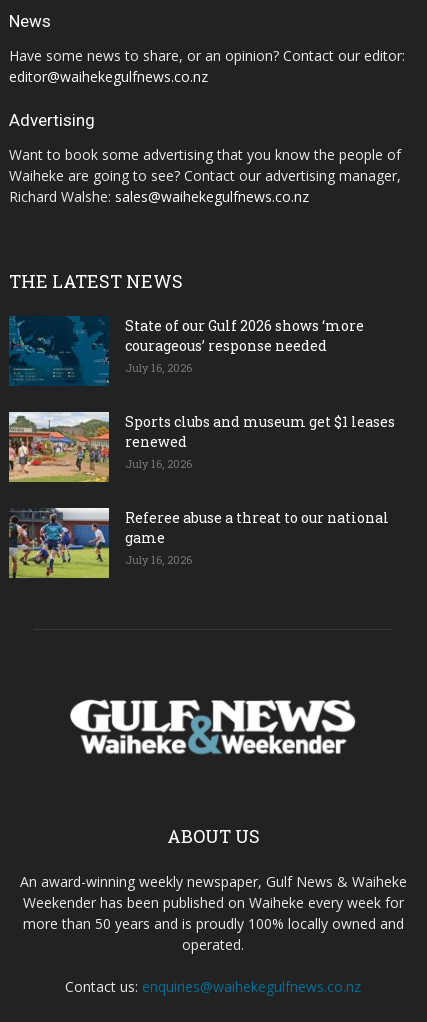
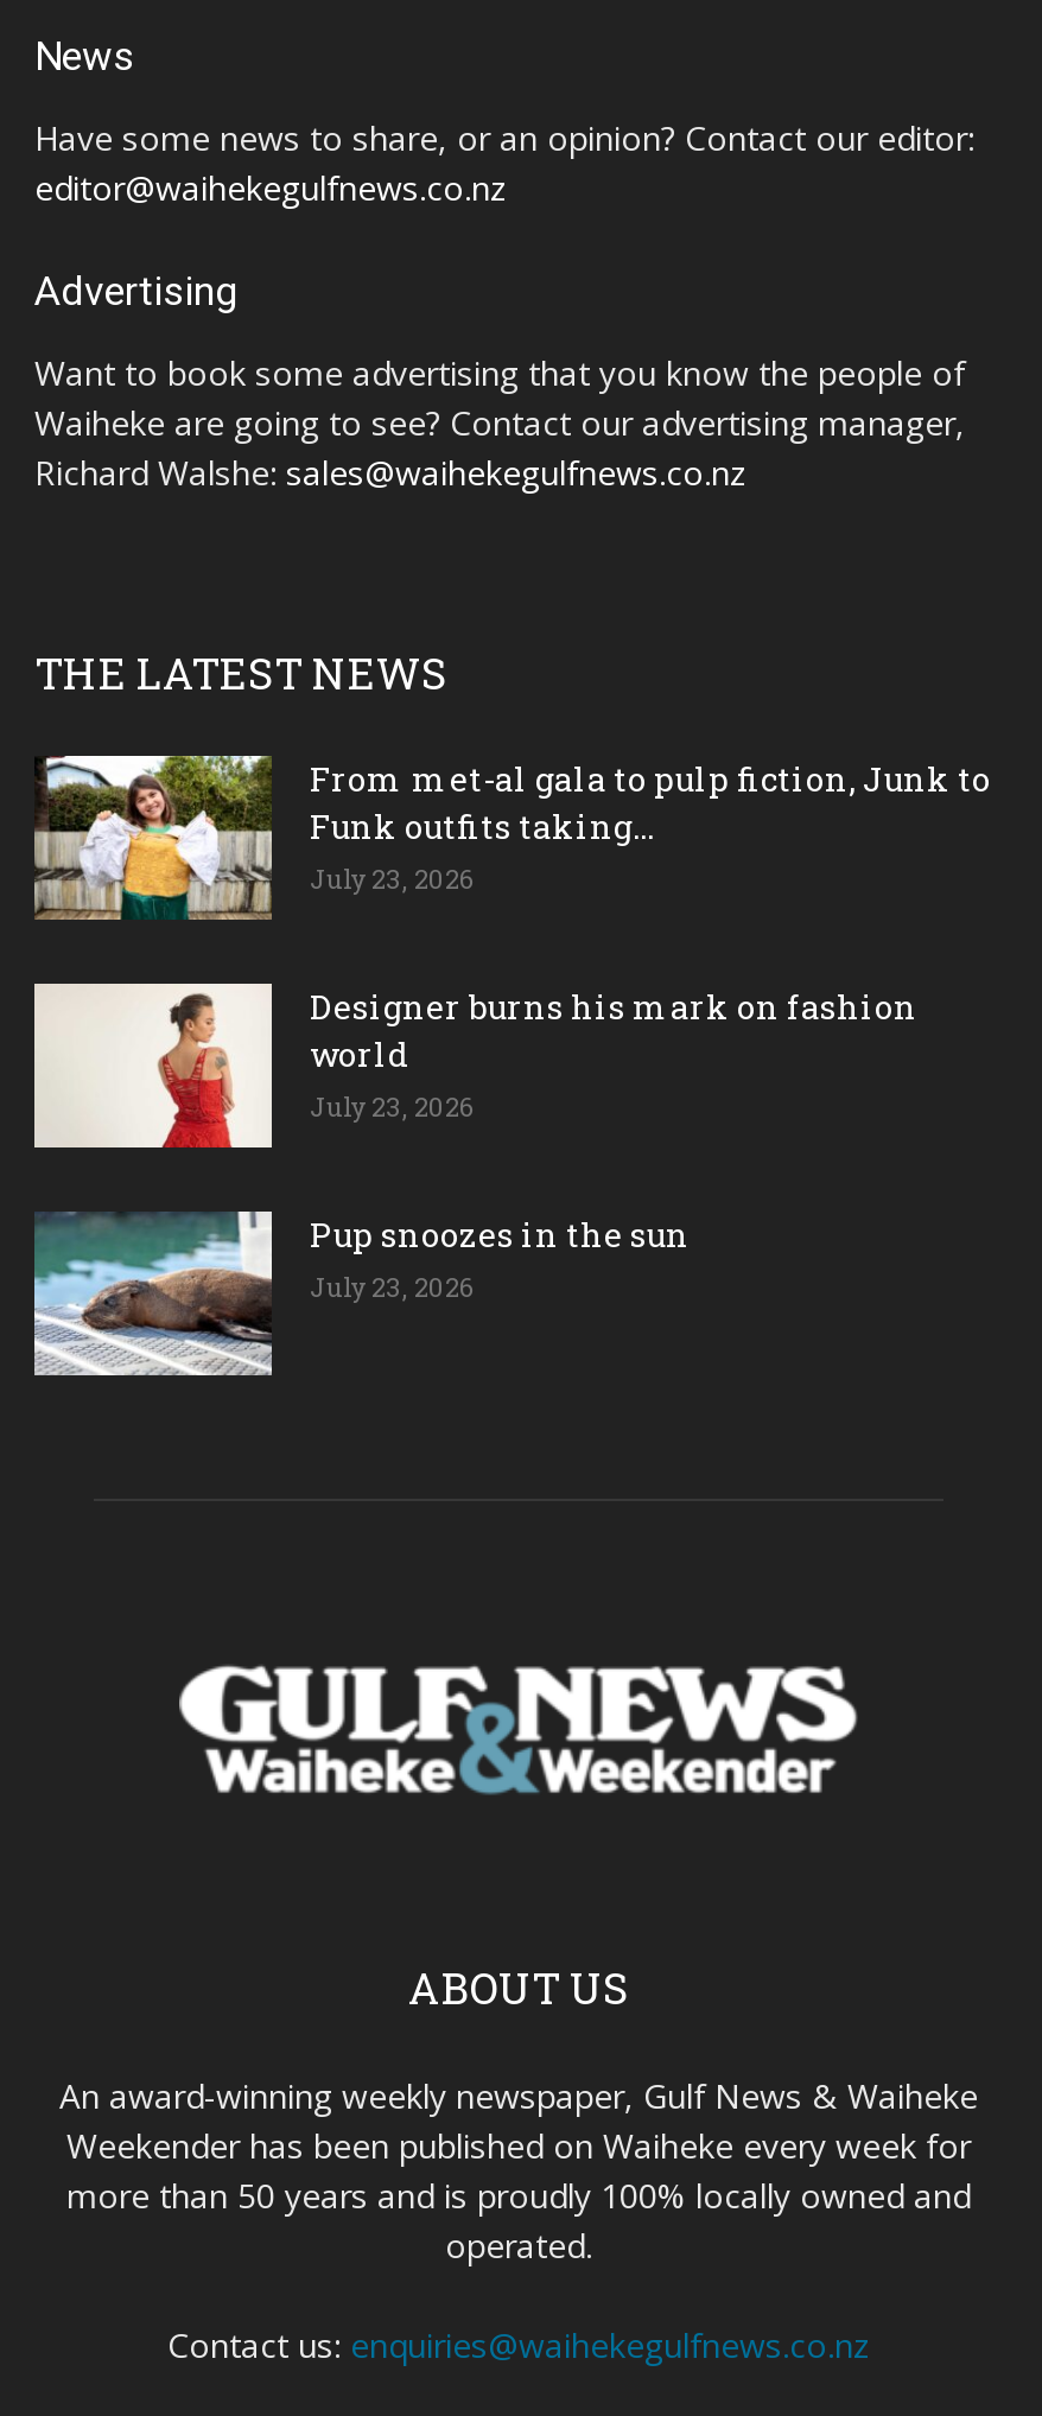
- [image]
- State of our Gulf 2026 shows ‘more
- courageous’ response needed
- July 16, 2026
+ [image]
+ From met-al gala to pulp fiction, Junk to
+ Funk outfits taking...
+ July 23, 2026

- [image]
- Sports clubs and museum get $1 leases
- renewed
- July 16, 2026
+ [image]
+ Designer burns his mark on fashion
+ world
+ July 23, 2026

- [image]
- Referee abuse a threat to our national
- game
- July 16, 2026
+ [image]
+ Pup snoozes in the sun
+ July 23, 2026
